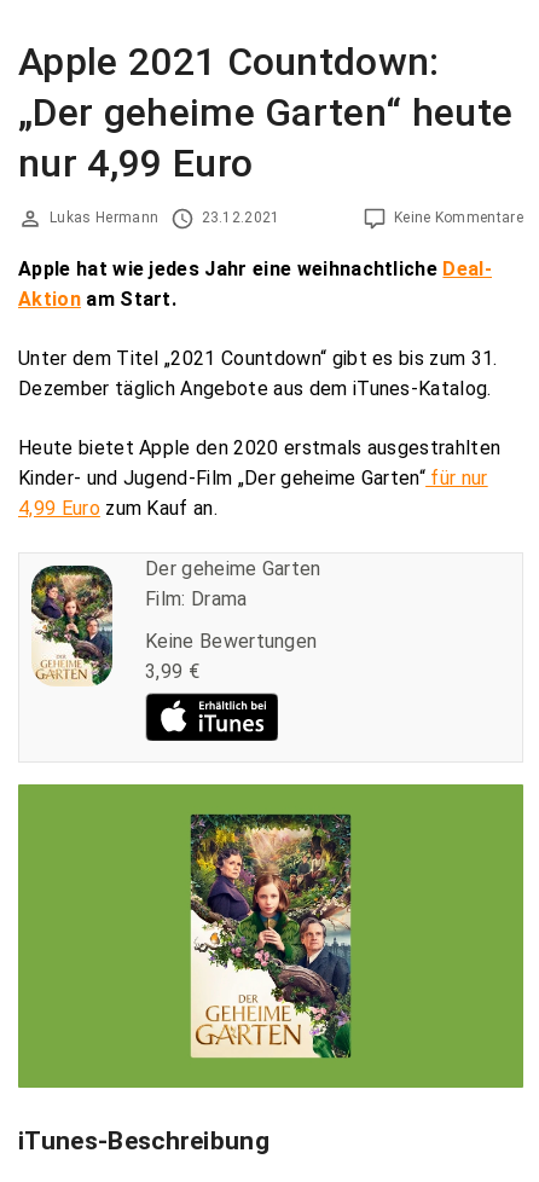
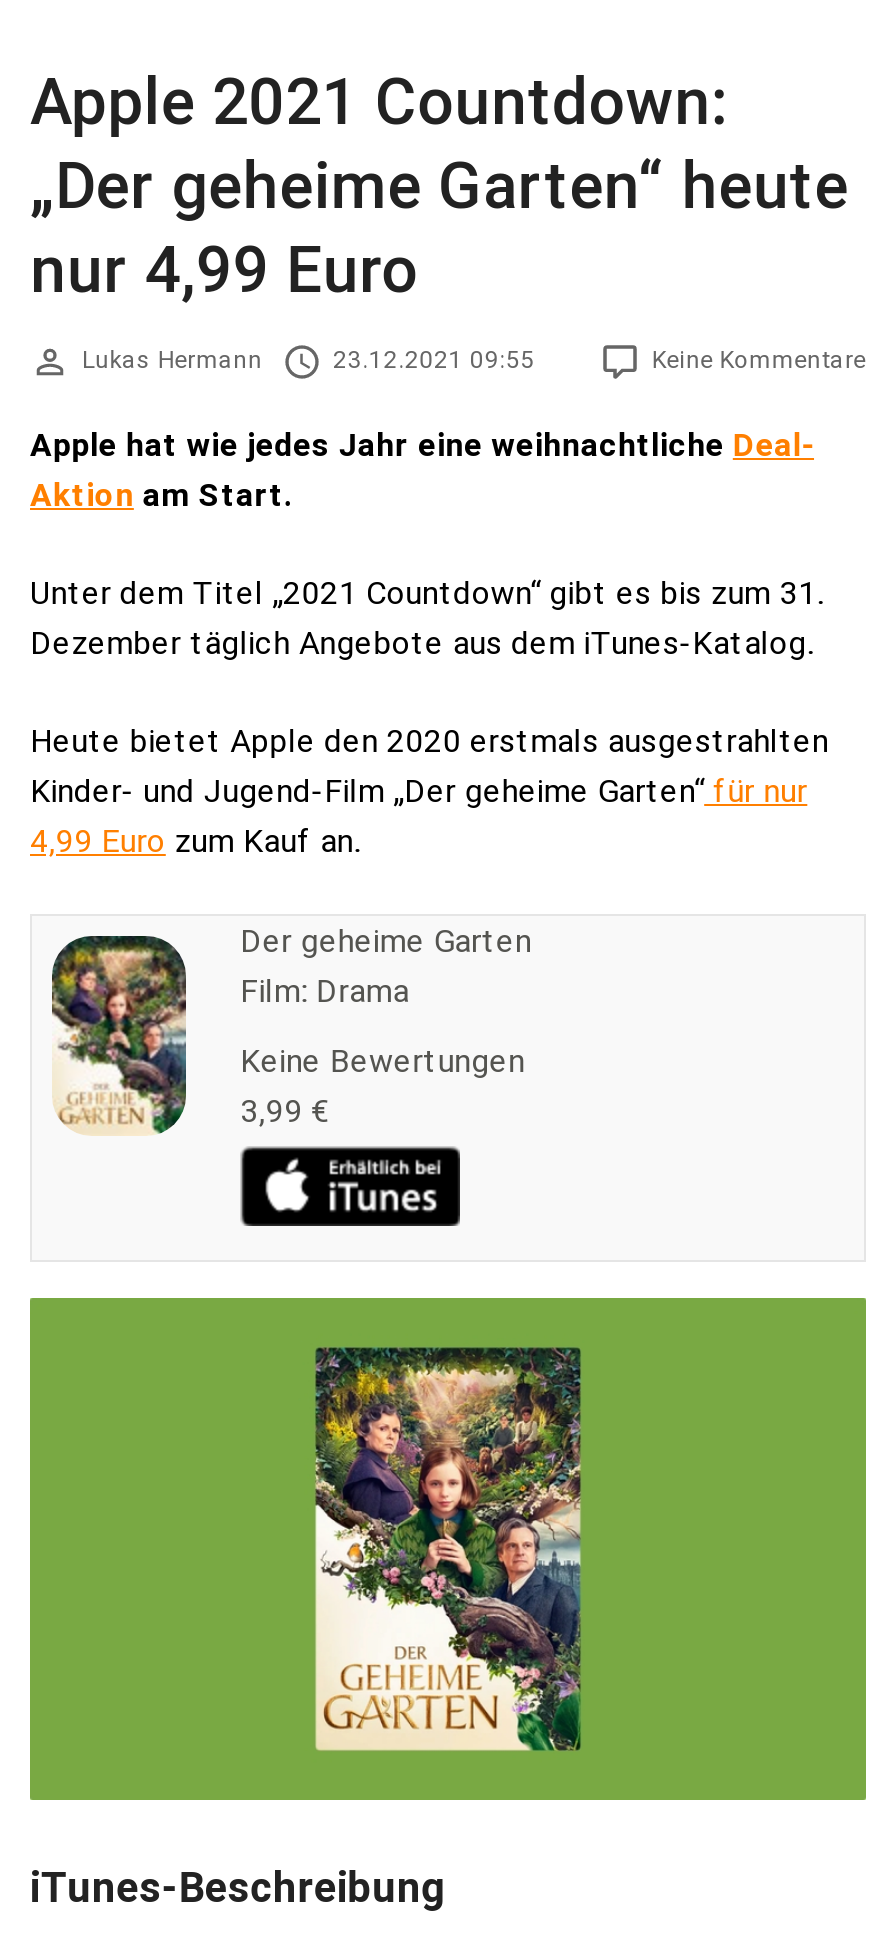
- 23.12.2021
+ 23.12.2021 09:55
